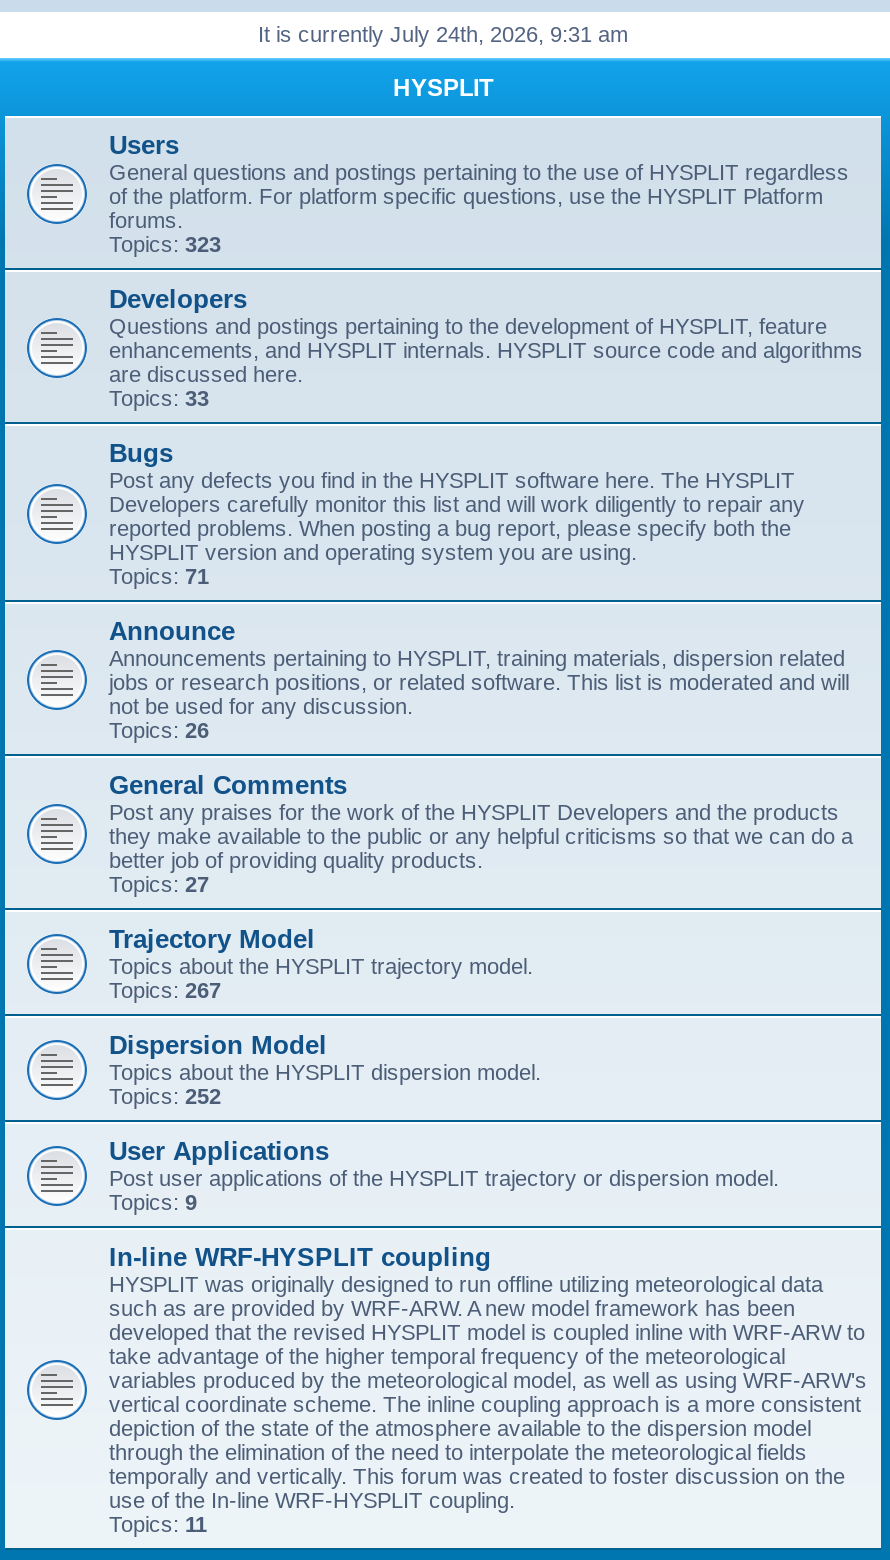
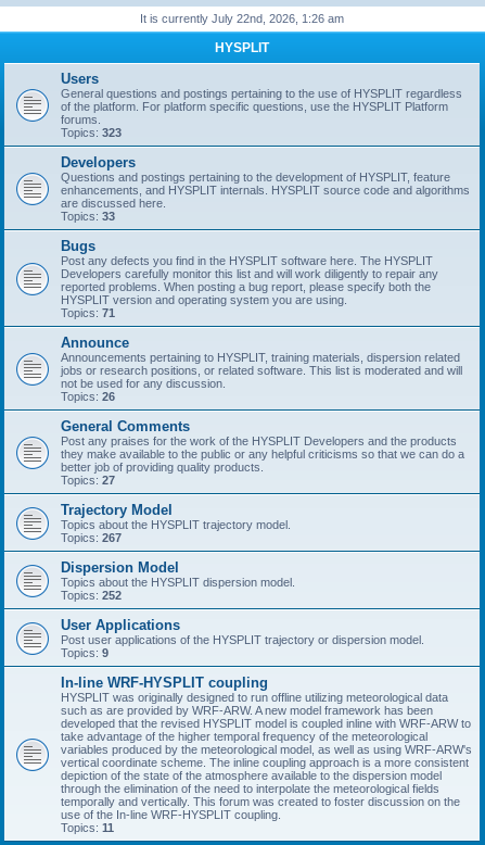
- It is currently July 24th, 2026, 9:31 am
+ It is currently July 22nd, 2026, 1:26 am
